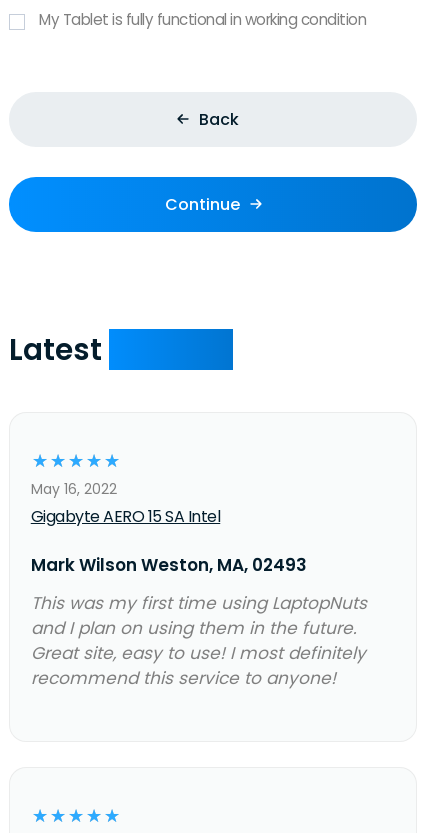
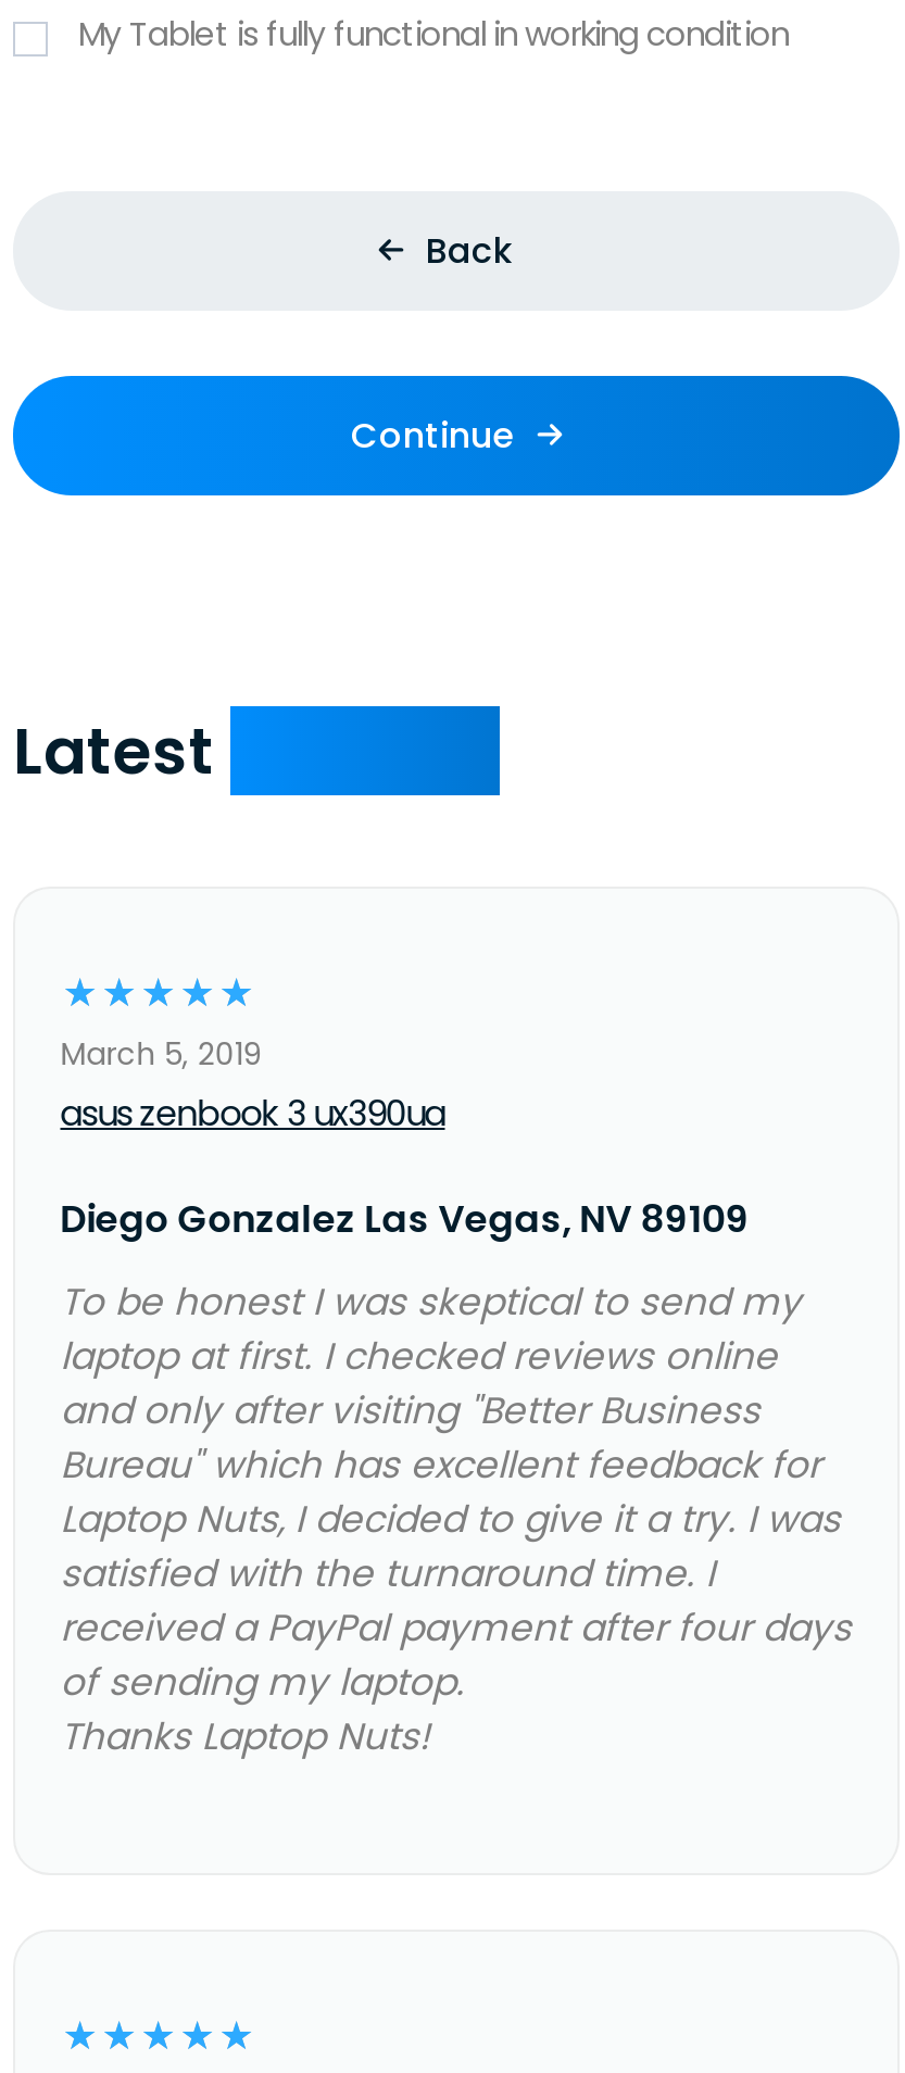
- May 16, 2022
+ March 5, 2019

- Gigabyte AERO 15 SA Intel
+ asus zenbook 3 ux390ua

- Mark Wilson Weston, MA, 02493
+ Diego Gonzalez Las Vegas, NV 89109

- This was my first time using LaptopNuts
- and I plan on using them in the future.
- Great site, easy to use! I most definitely
- recommend this service to anyone!
+ To be honest I was skeptical to send my
+ laptop at first. I checked reviews online
+ and only after visiting "Better Business
+ Bureau" which has excellent feedback for
+ Laptop Nuts, I decided to give it a try. I was
+ satisfied with the turnaround time. I
+ received a PayPal payment after four days
+ of sending my laptop.
+ Thanks Laptop Nuts!
